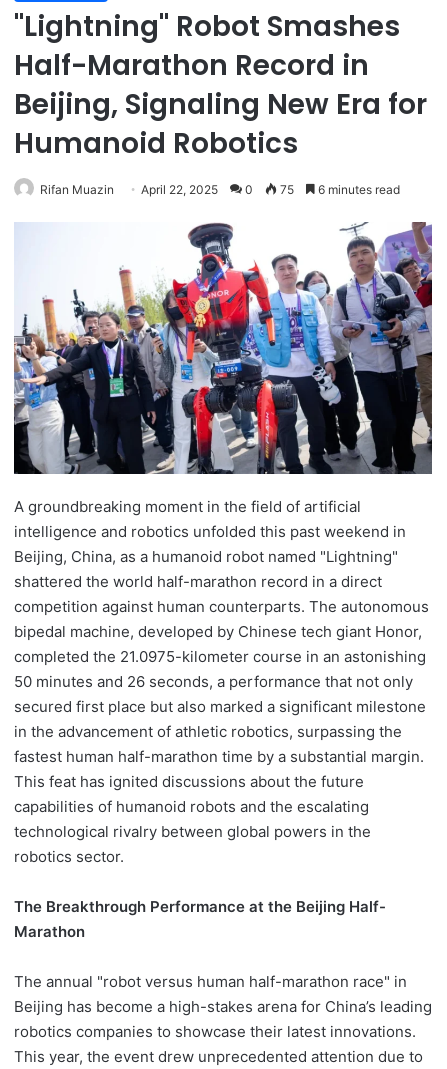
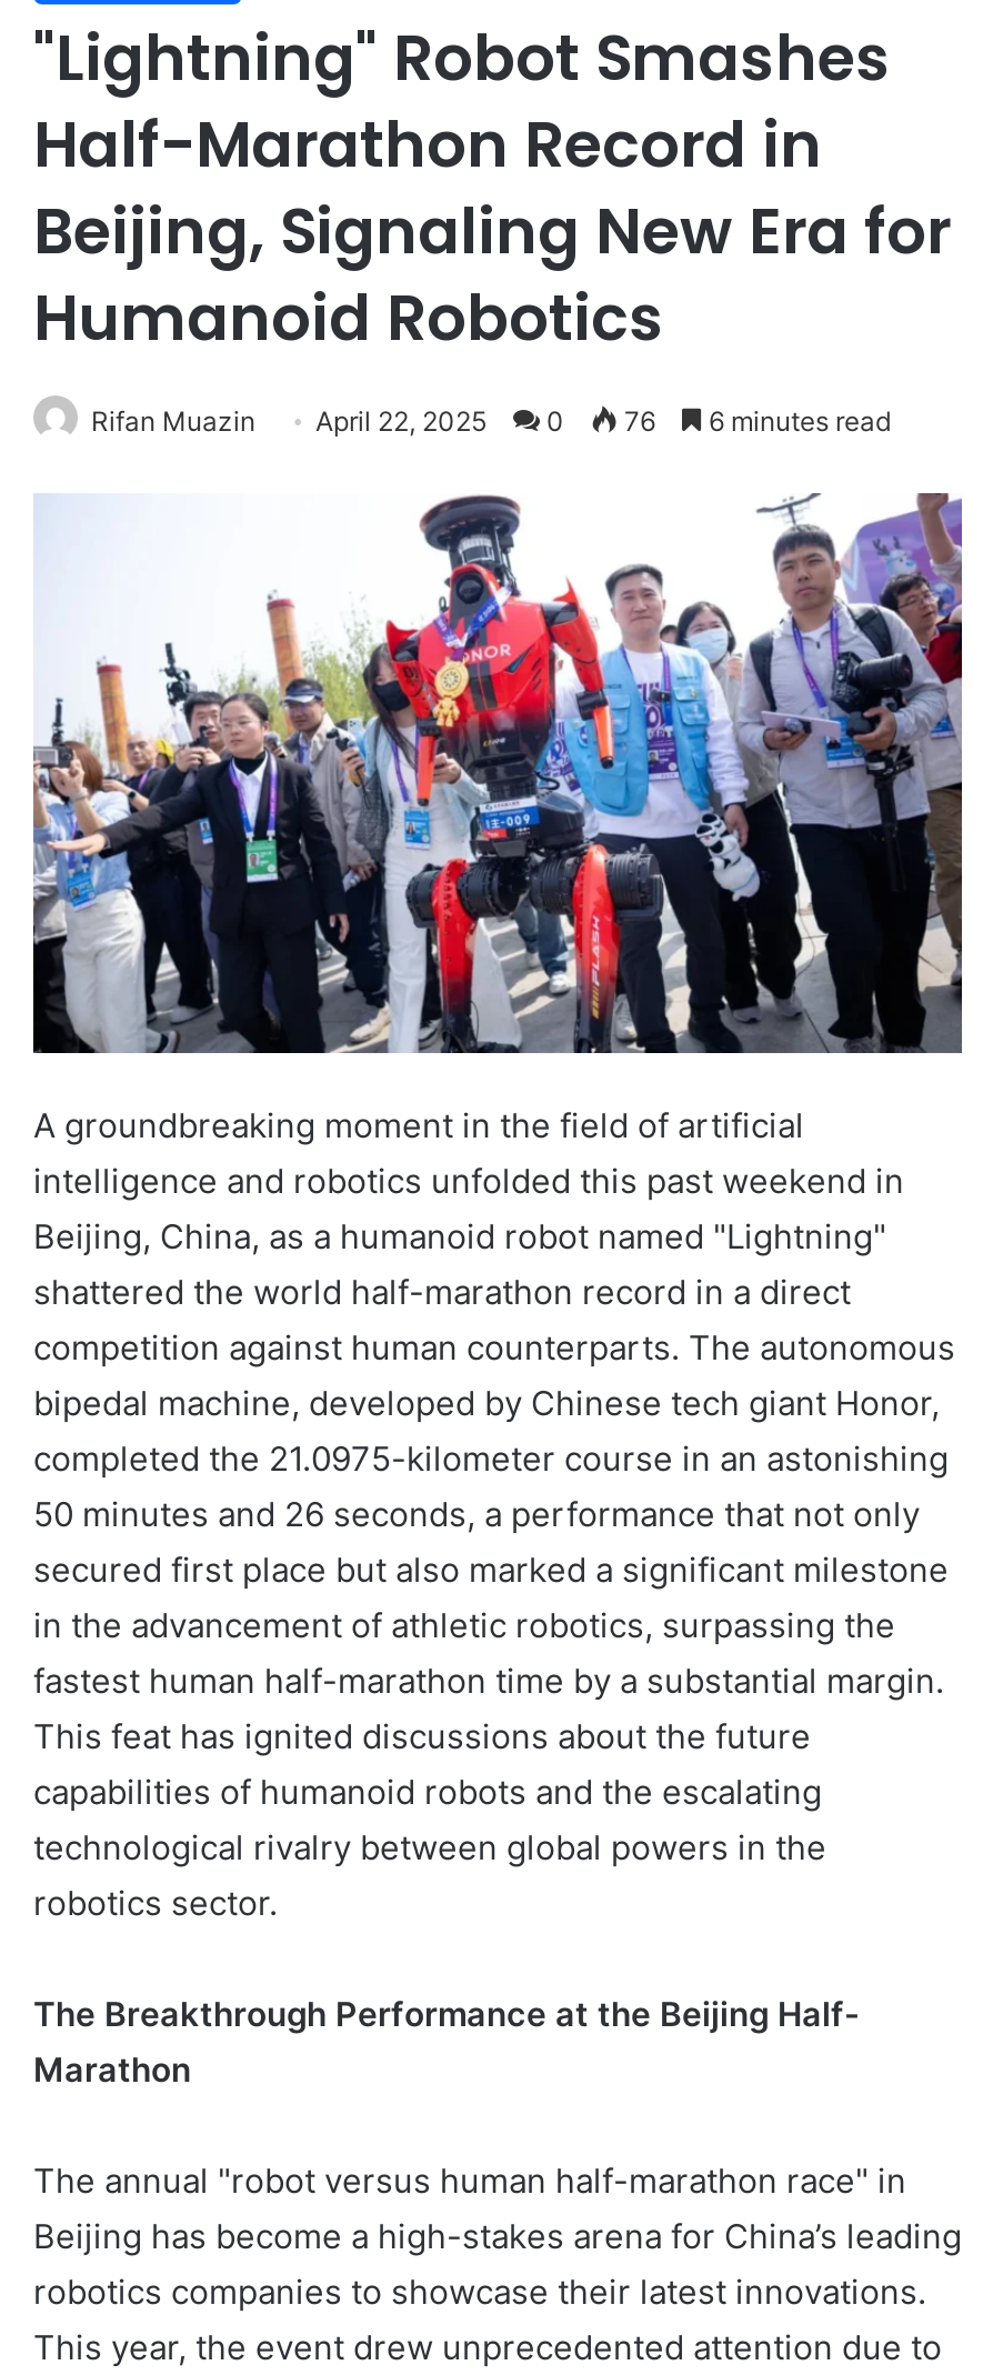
- Rifan Muazin April 22, 2025 0 75 6 minutes read
+ Rifan Muazin April 22, 2025 0 76 6 minutes read
